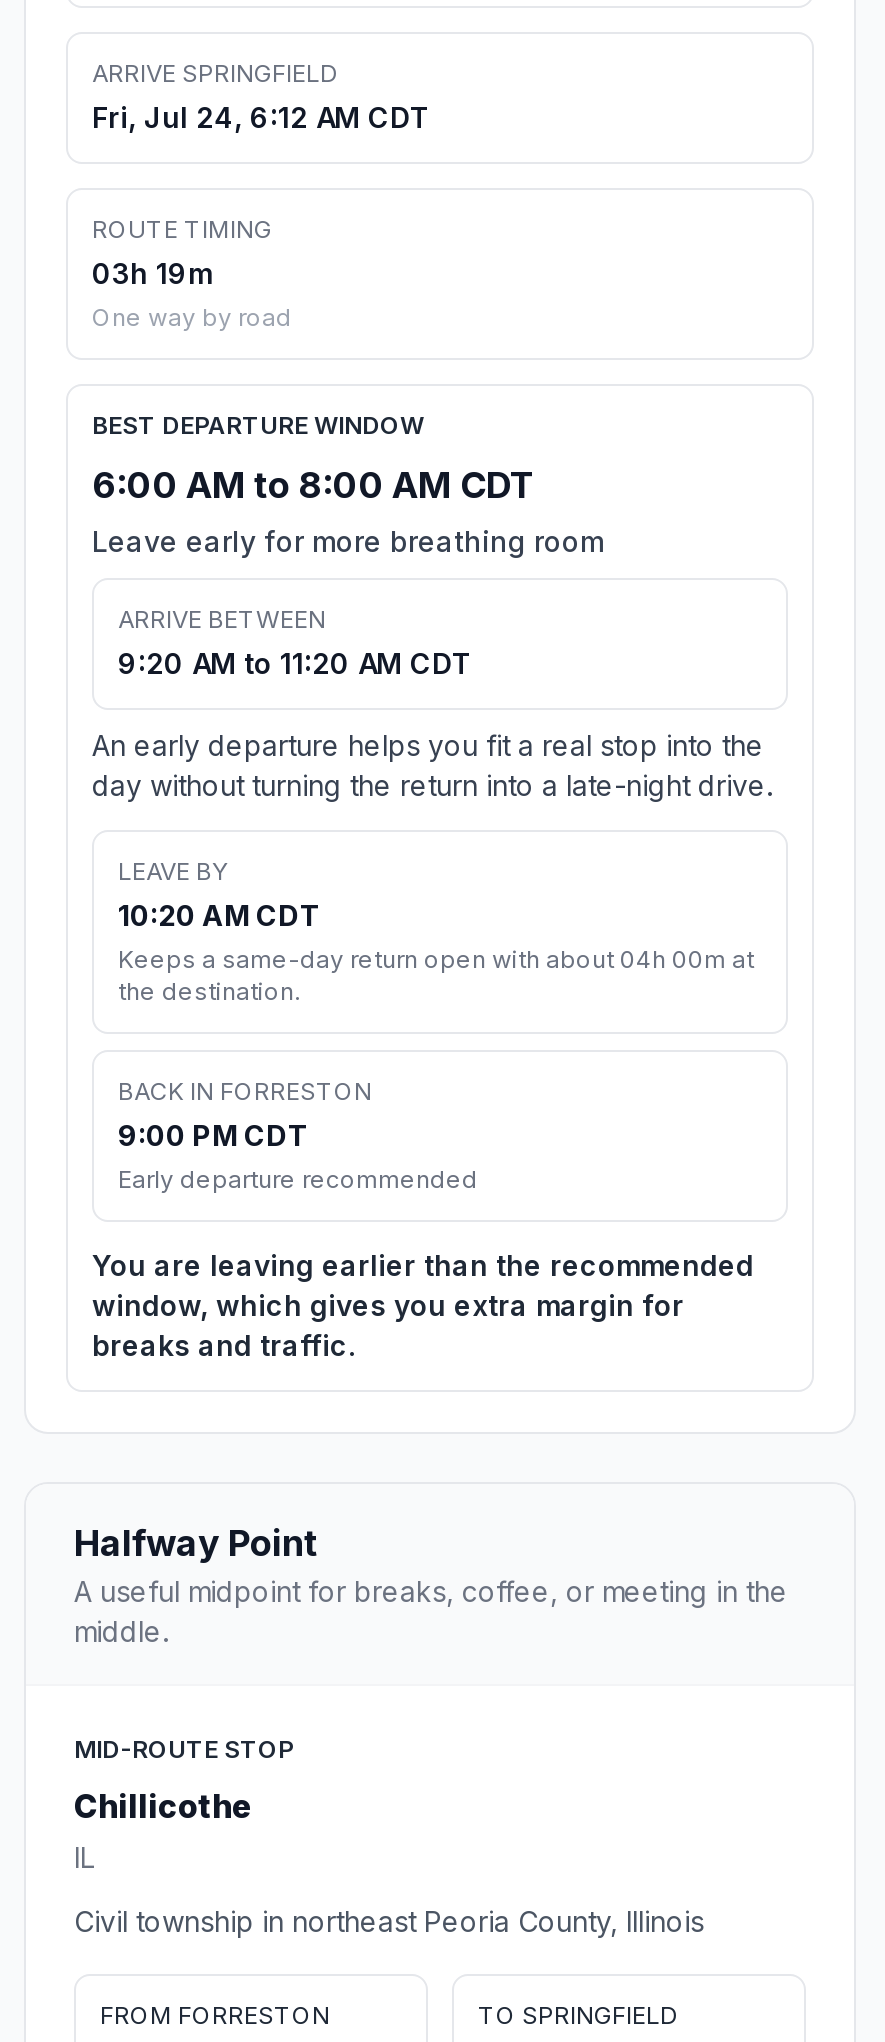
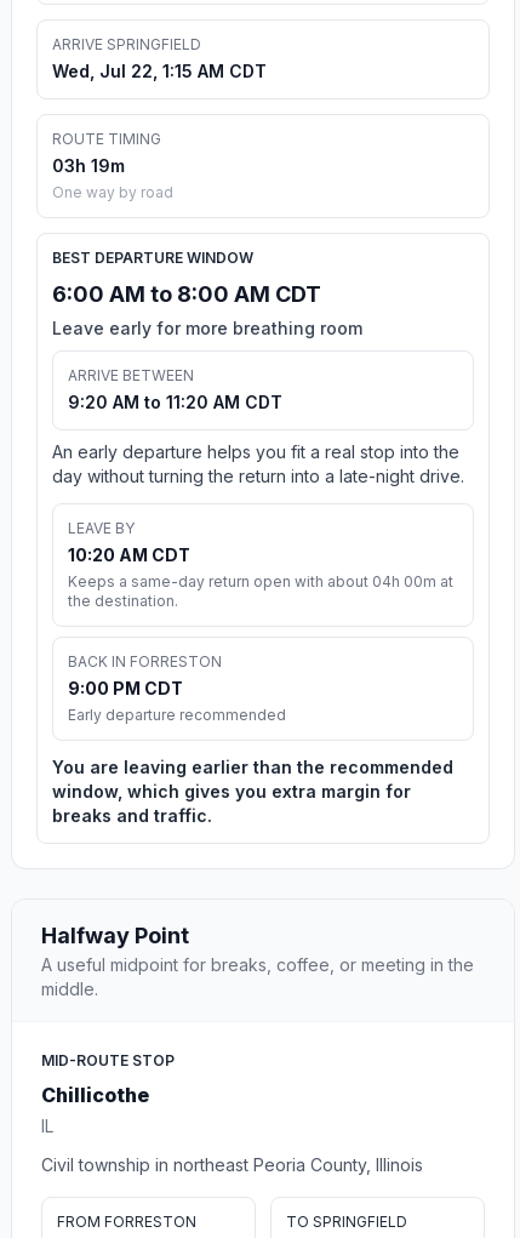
- Fri, Jul 24, 6:12 AM CDT
+ Wed, Jul 22, 1:15 AM CDT
